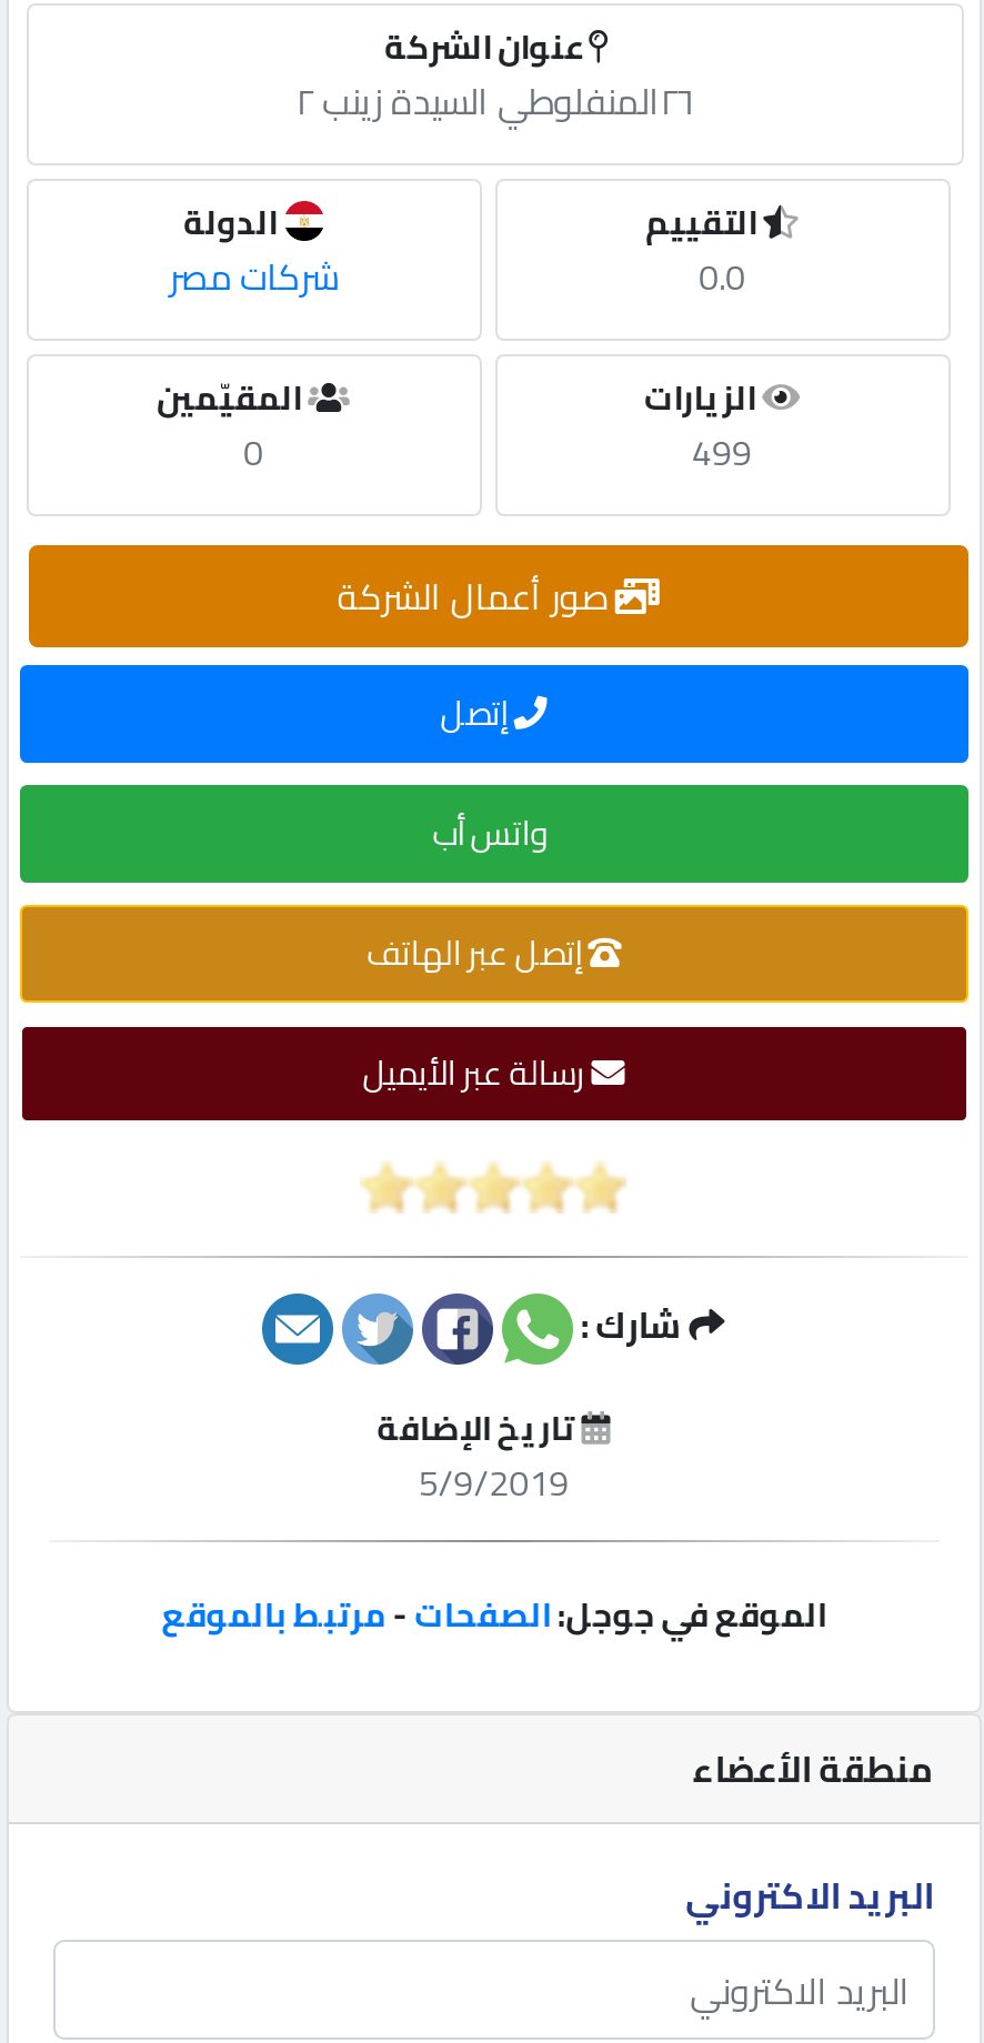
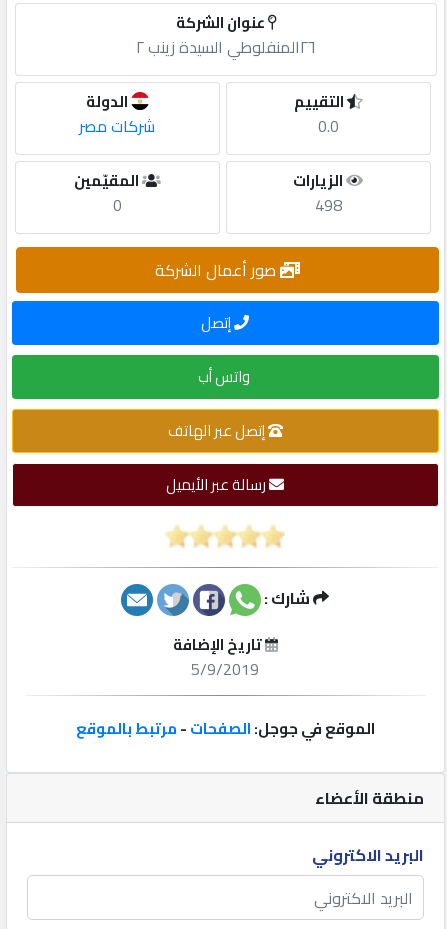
- 499
+ 498
